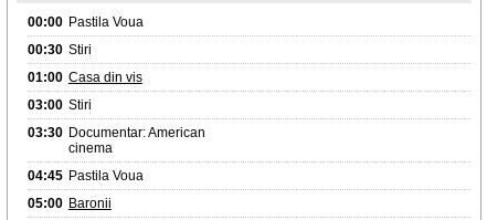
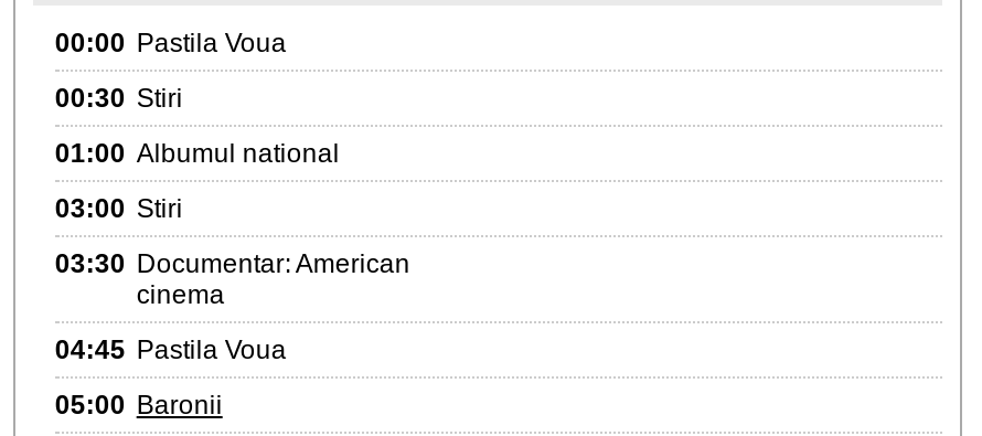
- 01:00 Casa din vis
+ 01:00 Albumul national
